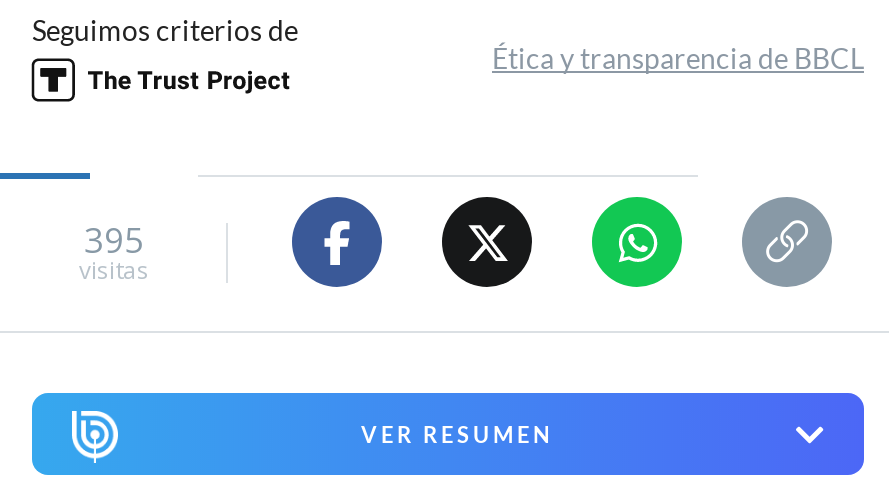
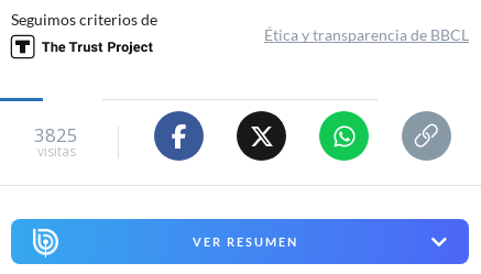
- 395
+ 3825
